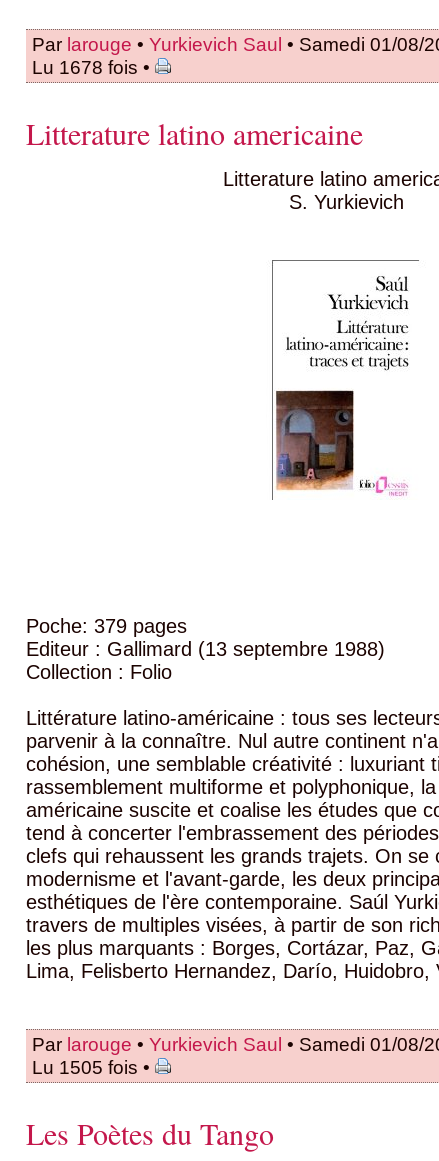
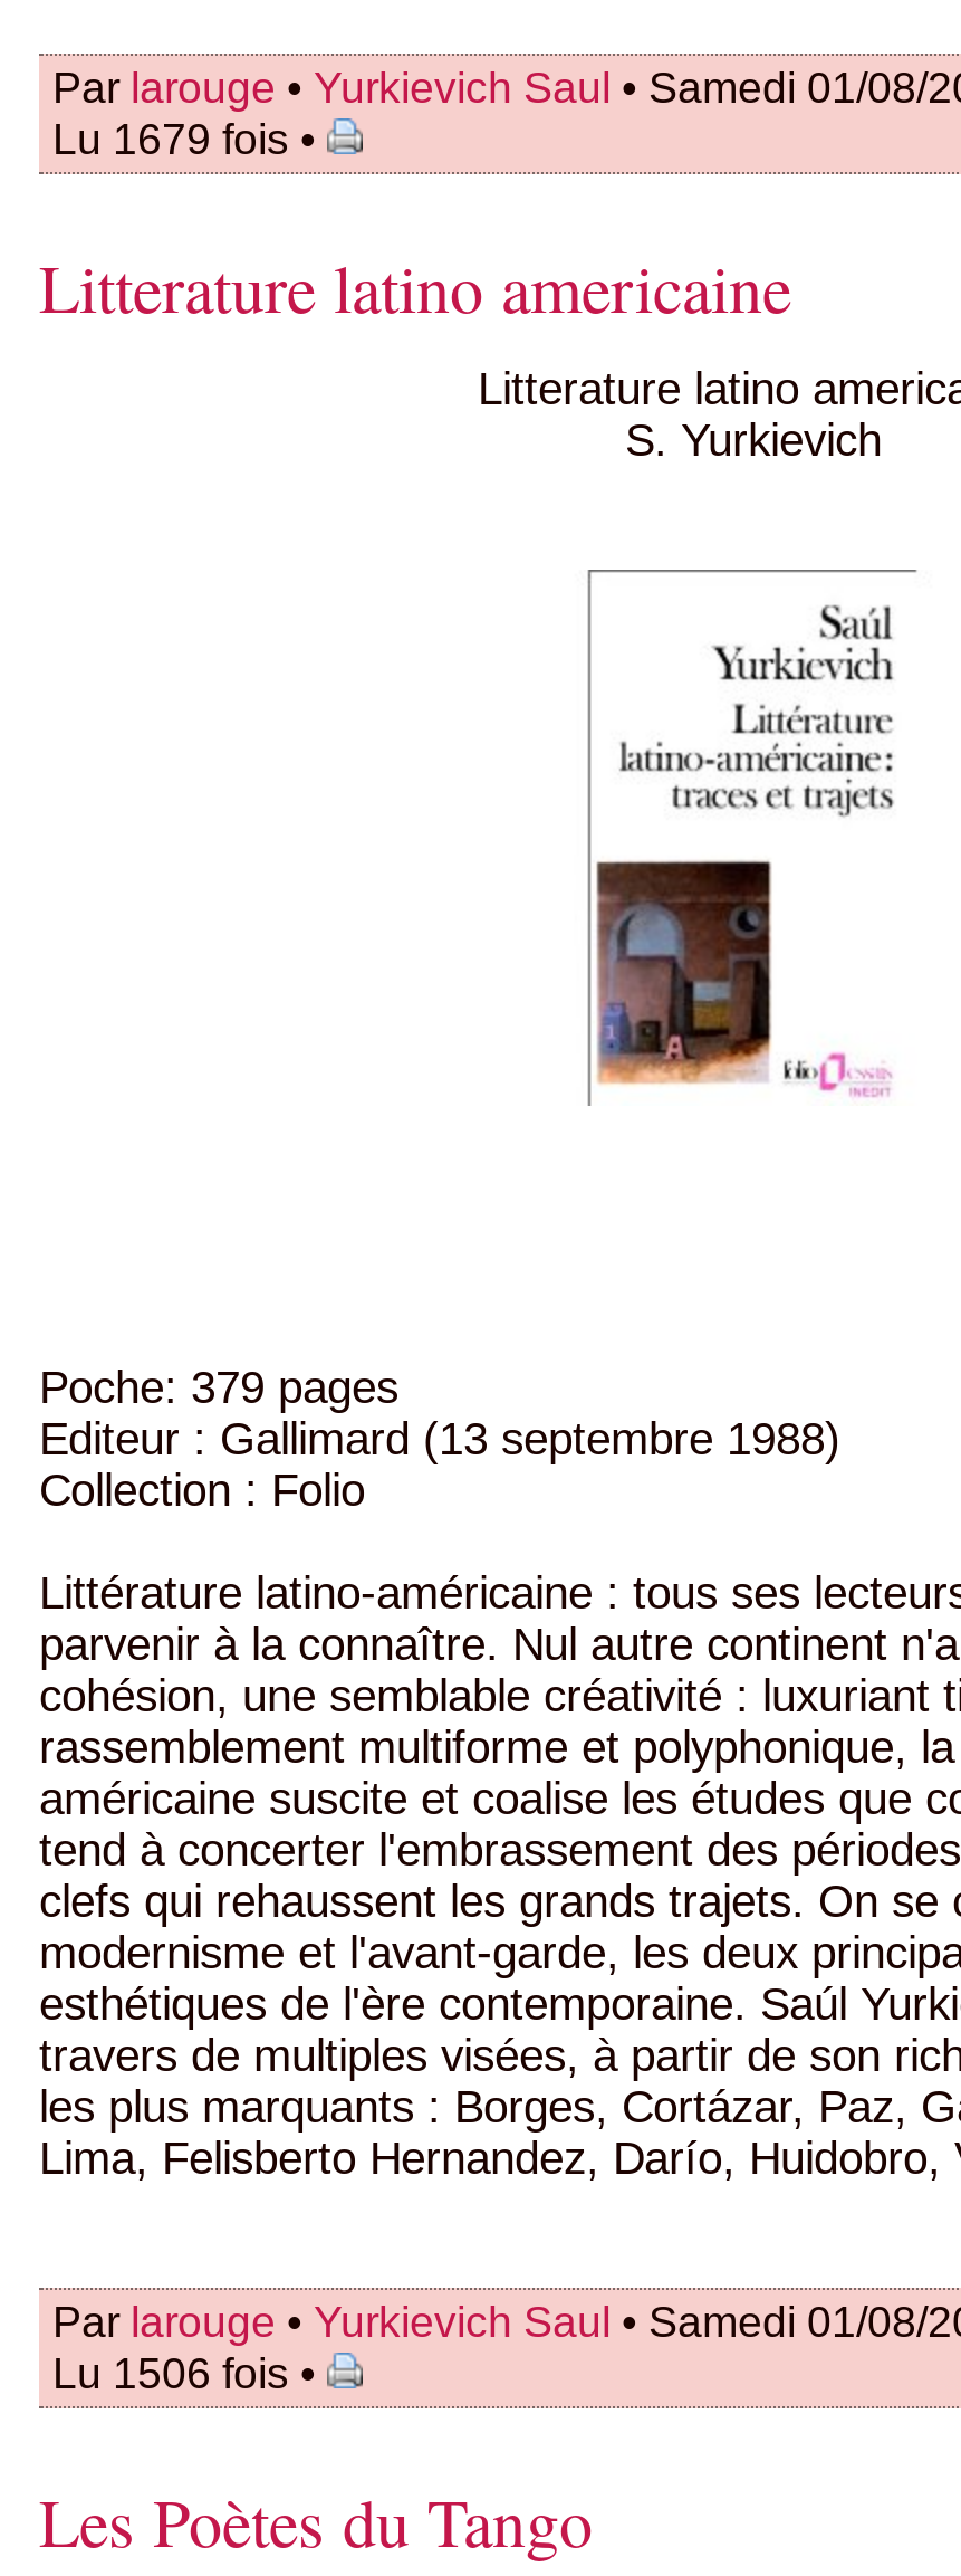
- Lu 1678 fois •
+ Lu 1679 fois •

- Lu 1505 fois •
+ Lu 1506 fois •
